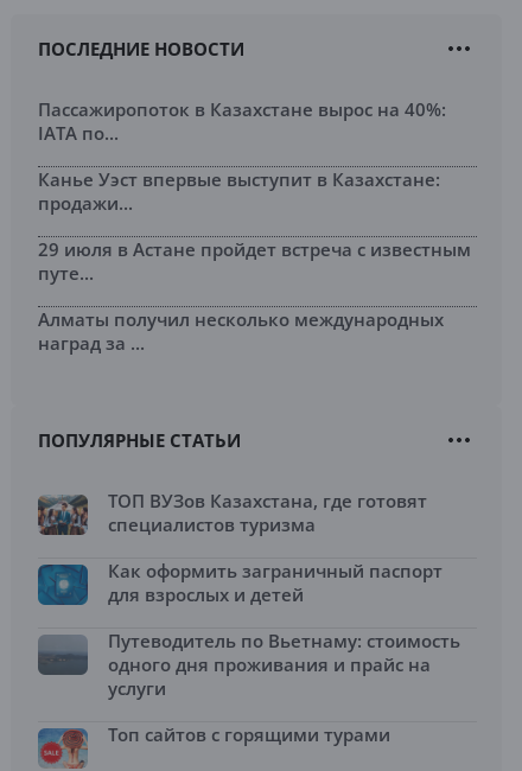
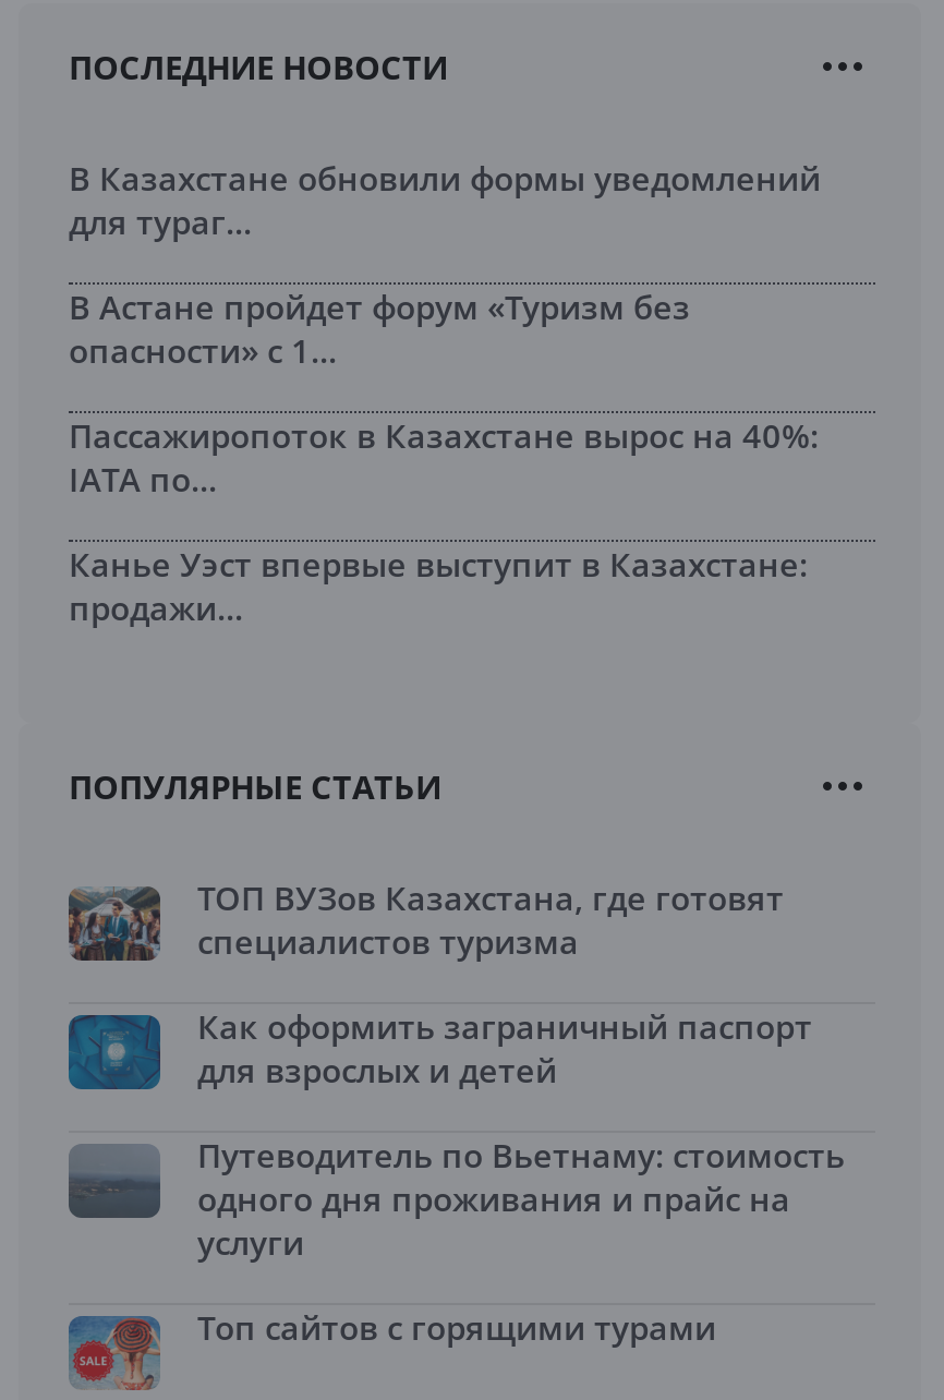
+ В Казахстане обновили формы уведомлений
+ для тураг...
+ В Астане пройдет форум «Туризм без
+ опасности» с 1...

moved down: Пассажиропоток в Казахстане вырос на 40%: | IATA по... | Канье Уэст впервые выступит в Казахстане: | продажи...

- 29 июля в Астане пройдет встреча с известным
- путе...
- Алматы получил несколько международных
- наград за ...
